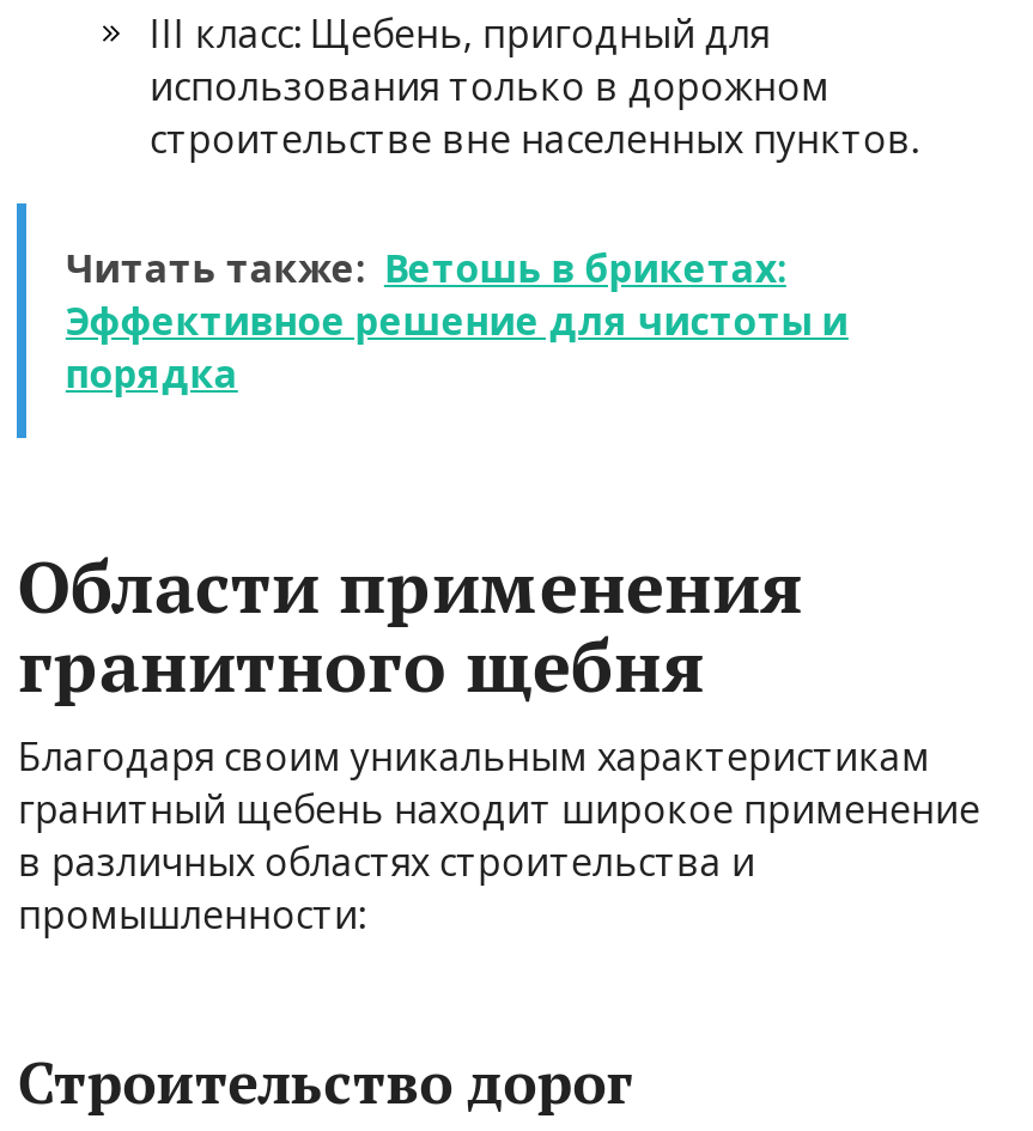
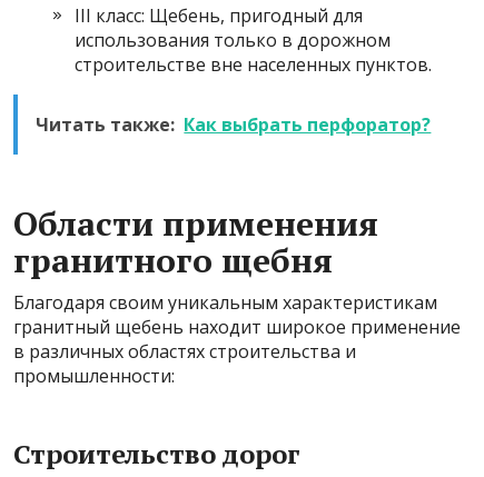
- Читать также: Ветошь в брикетах:
- Эффективное решение для чистоты и
- порядка
+ Читать также: Как выбрать перфоратор?
